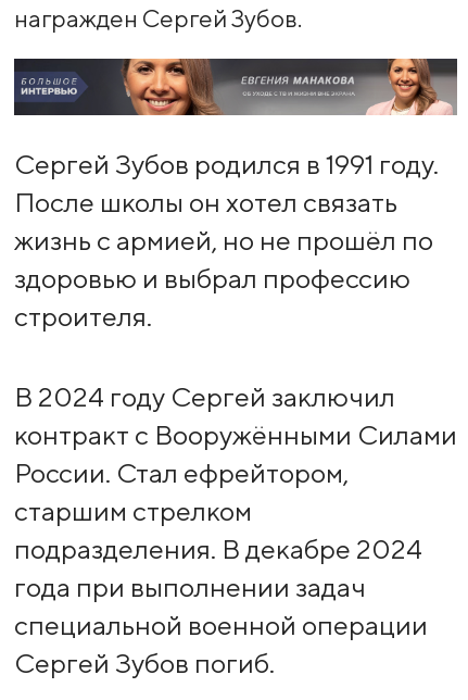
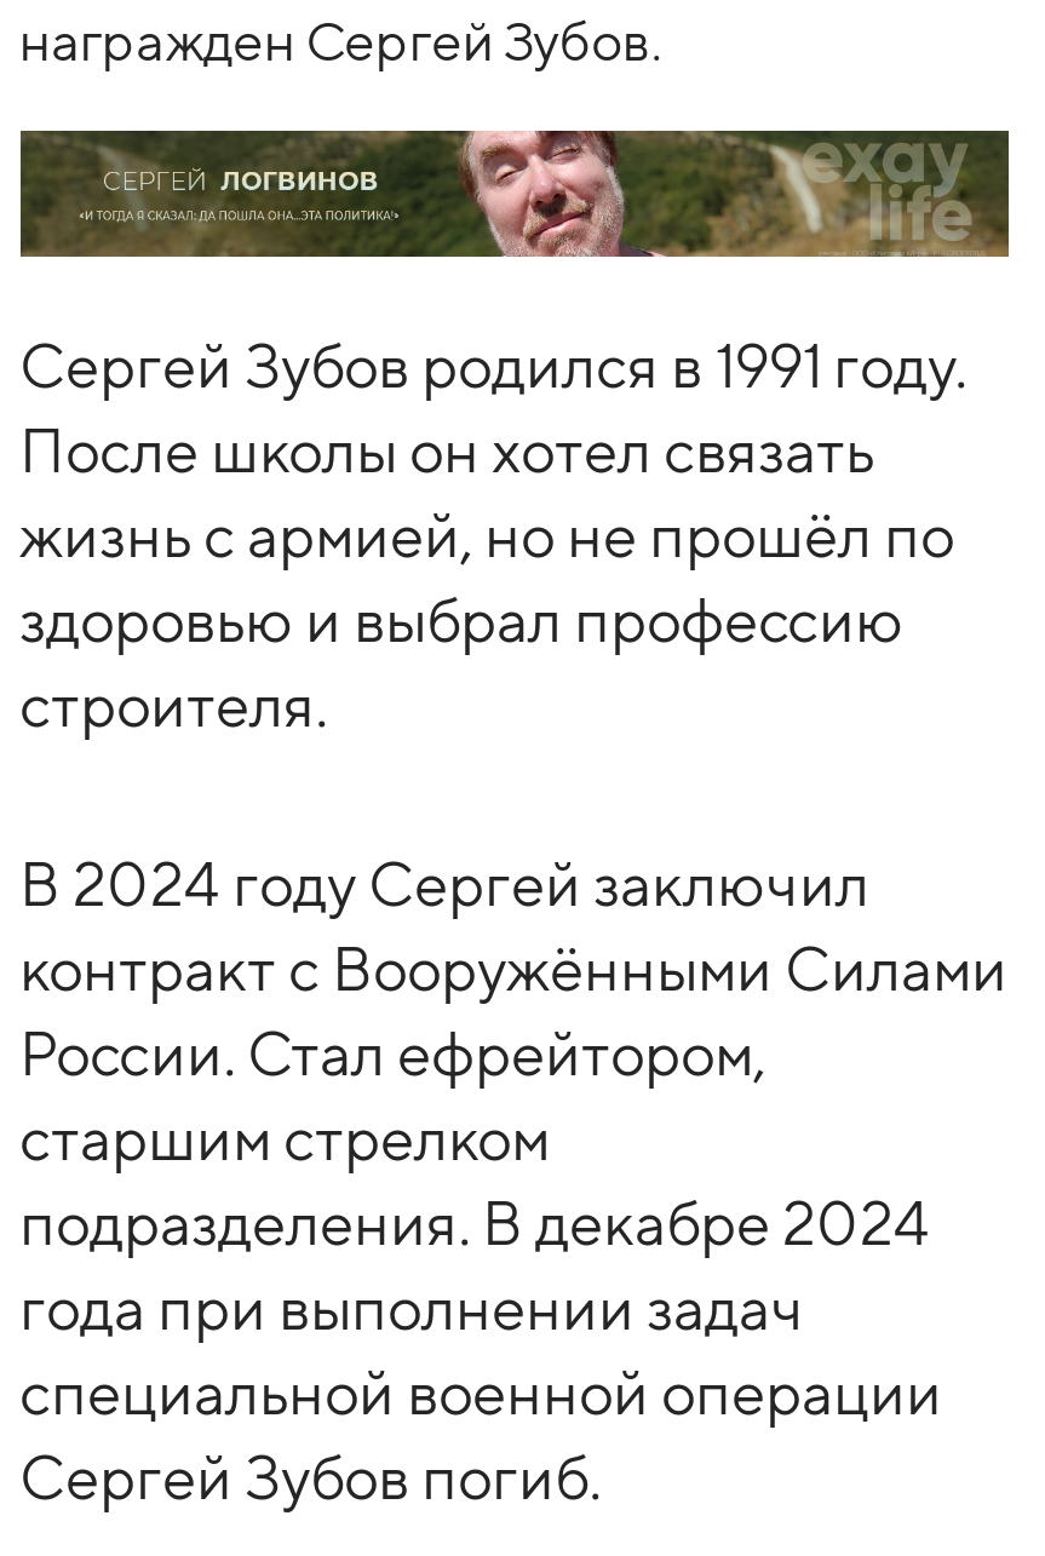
- [image]
+ [image]
